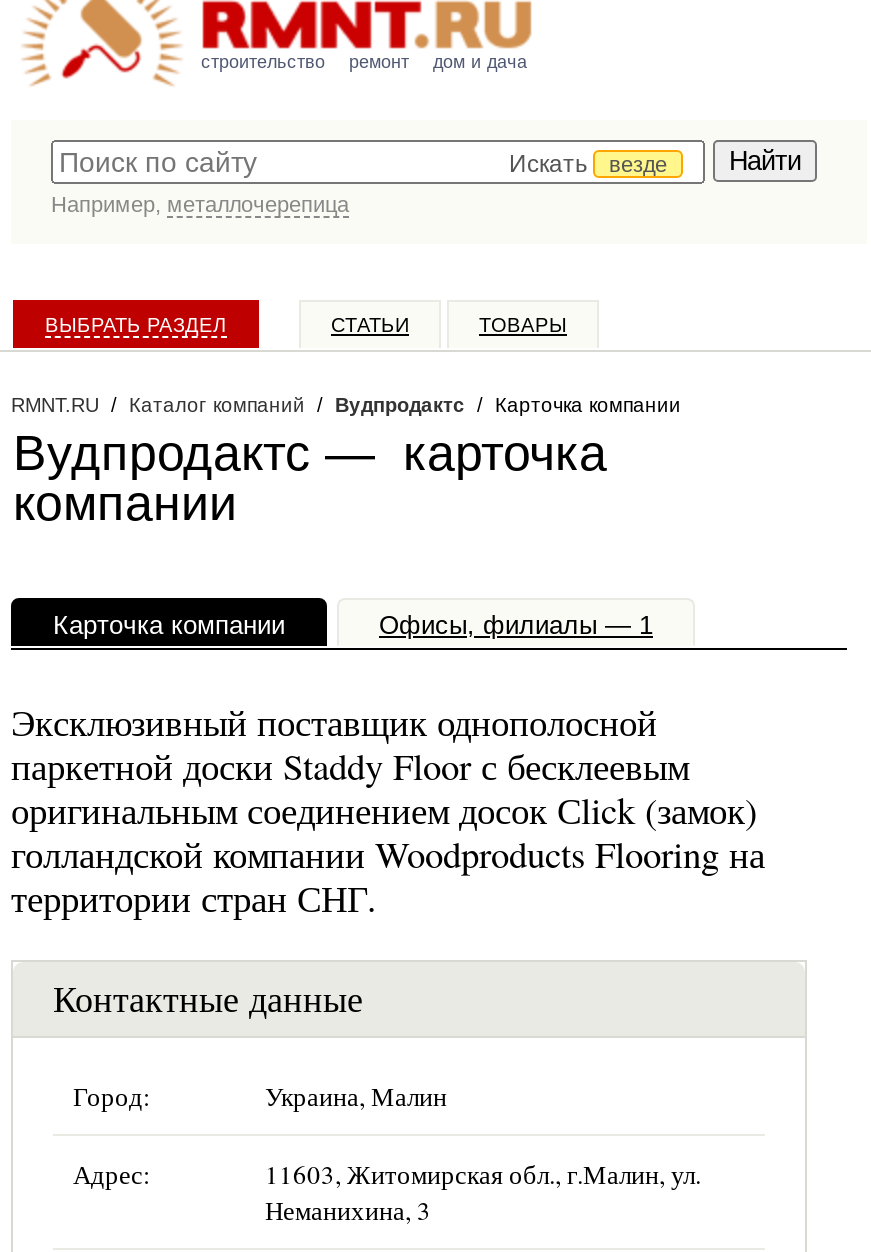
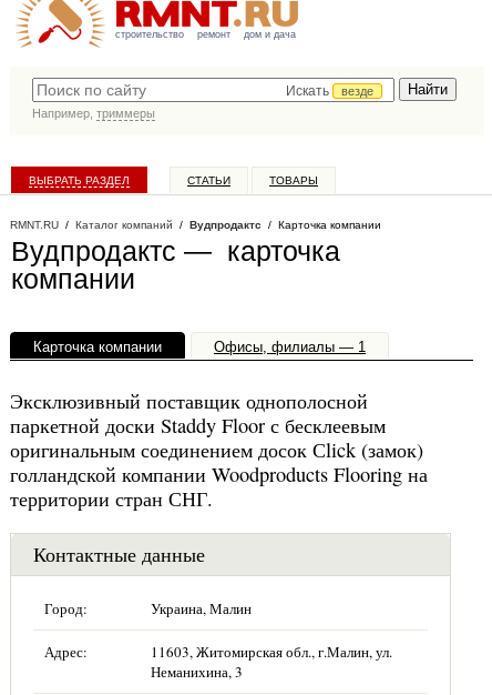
- Например, металлочерепица
+ Например, триммеры
